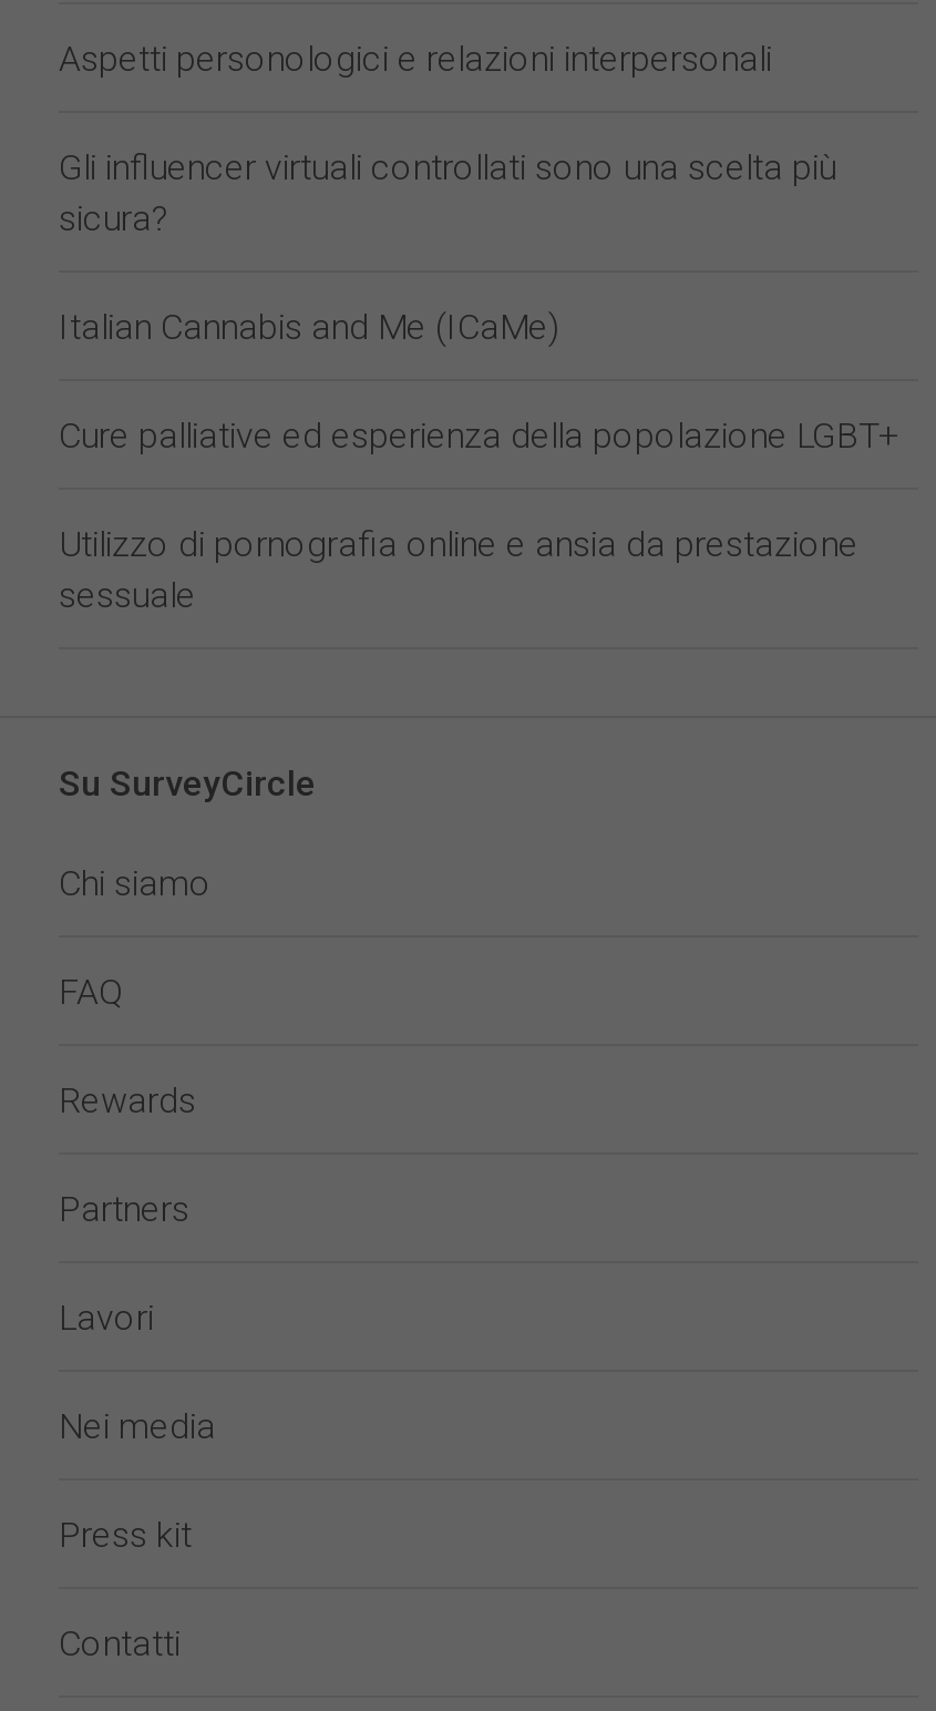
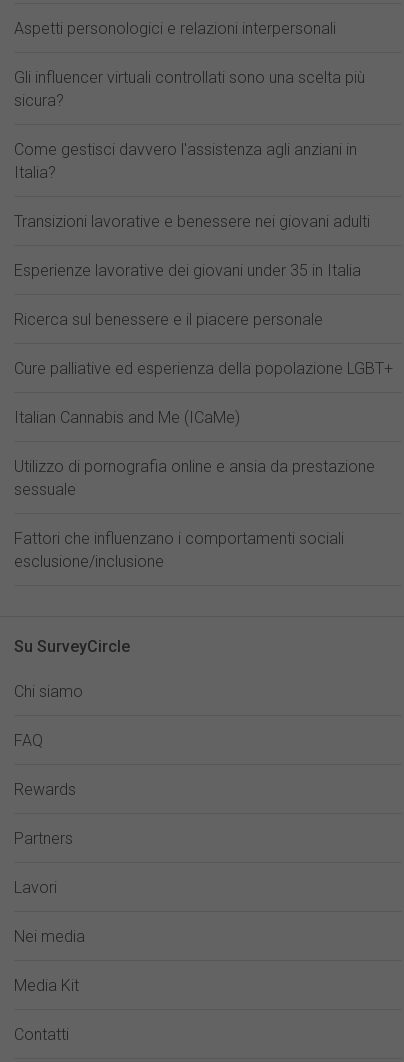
+ Come gestisci davvero l'assistenza agli anziani in
+ Italia?
+ Transizioni lavorative e benessere nei giovani adulti
+ Esperienze lavorative dei giovani under 35 in Italia
+ Ricerca sul benessere e il piacere personale

moved down: Italian Cannabis and Me (ICaMe)

+ Fattori che influenzano i comportamenti sociali
+ esclusione/inclusione

- Press kit
+ Media Kit
